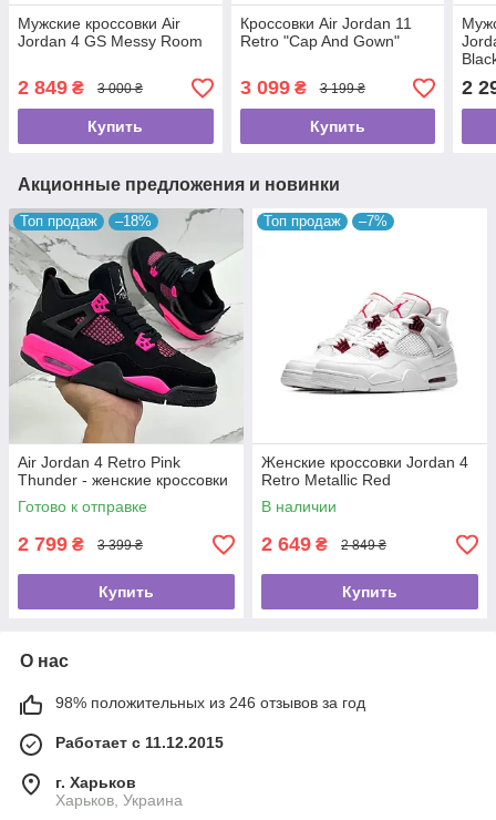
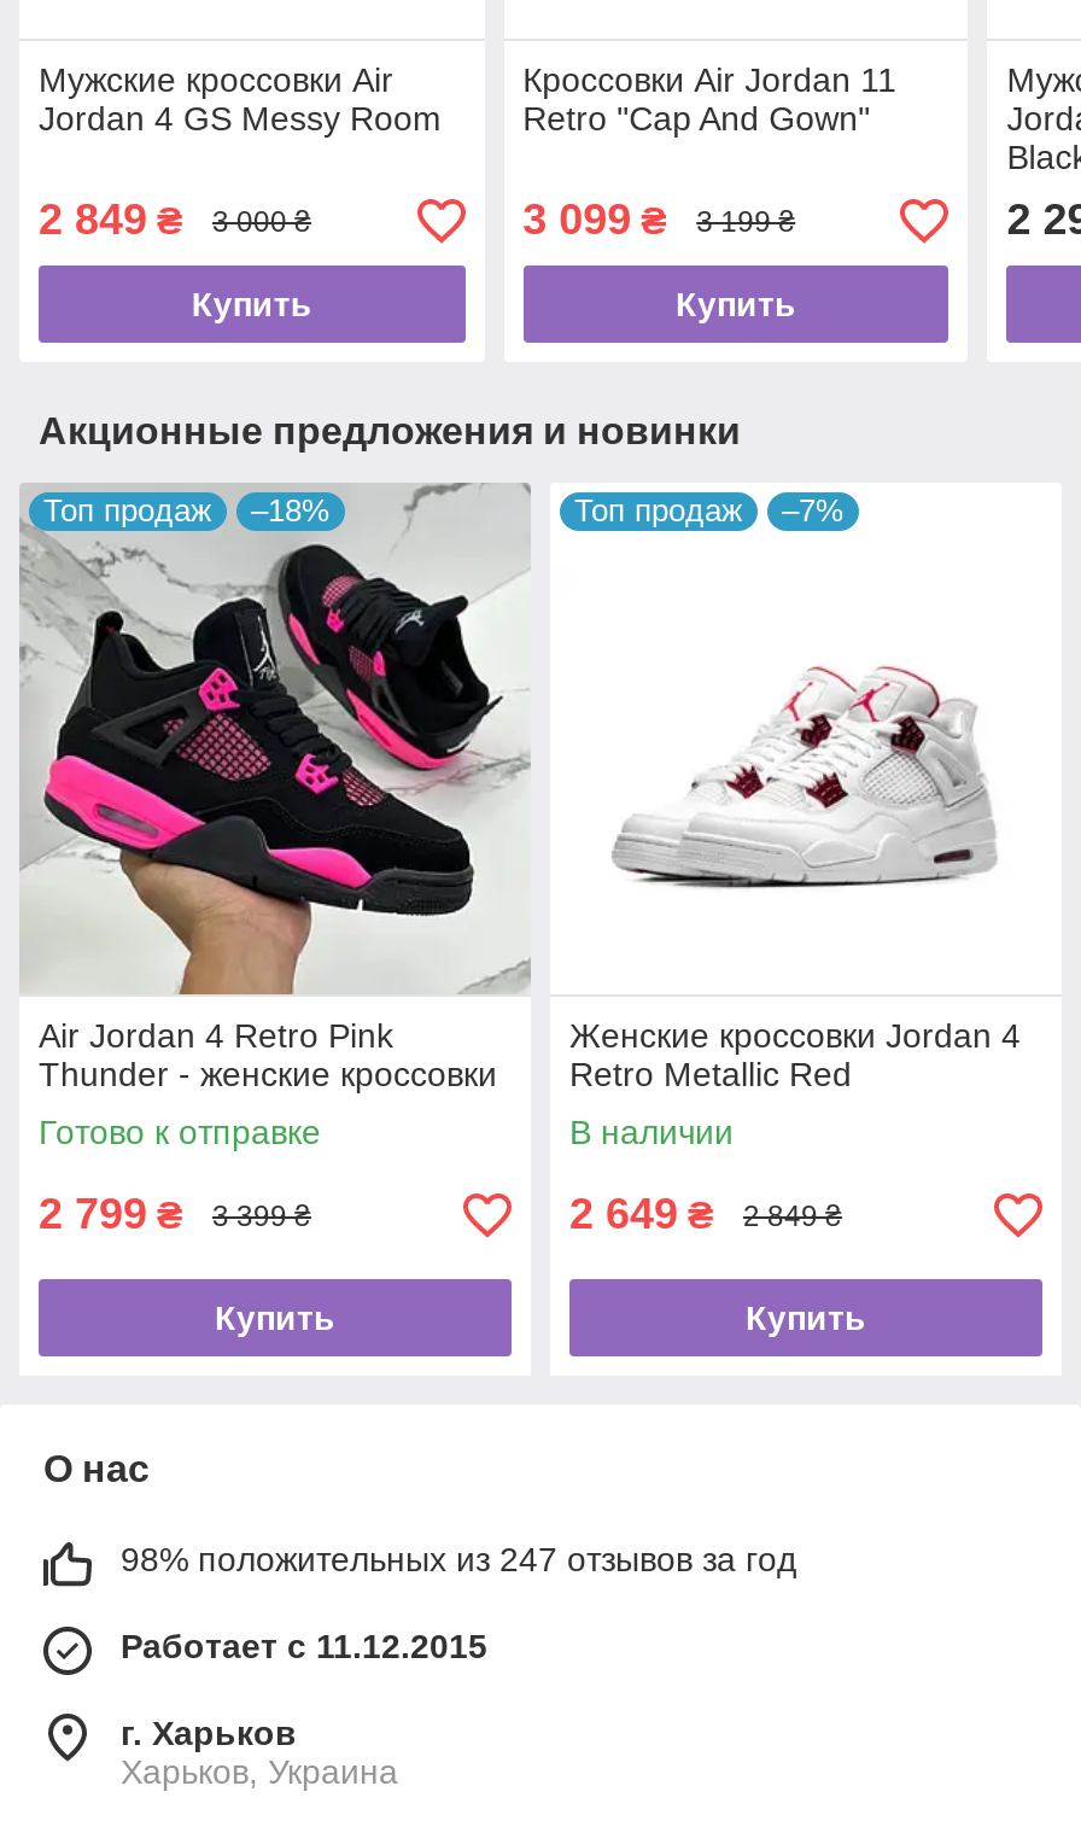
- 98% положительных из 246 отзывов за год
+ 98% положительных из 247 отзывов за год
